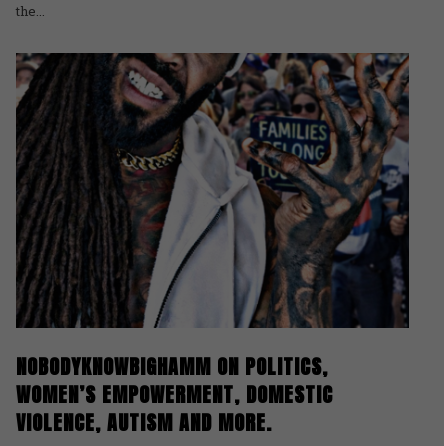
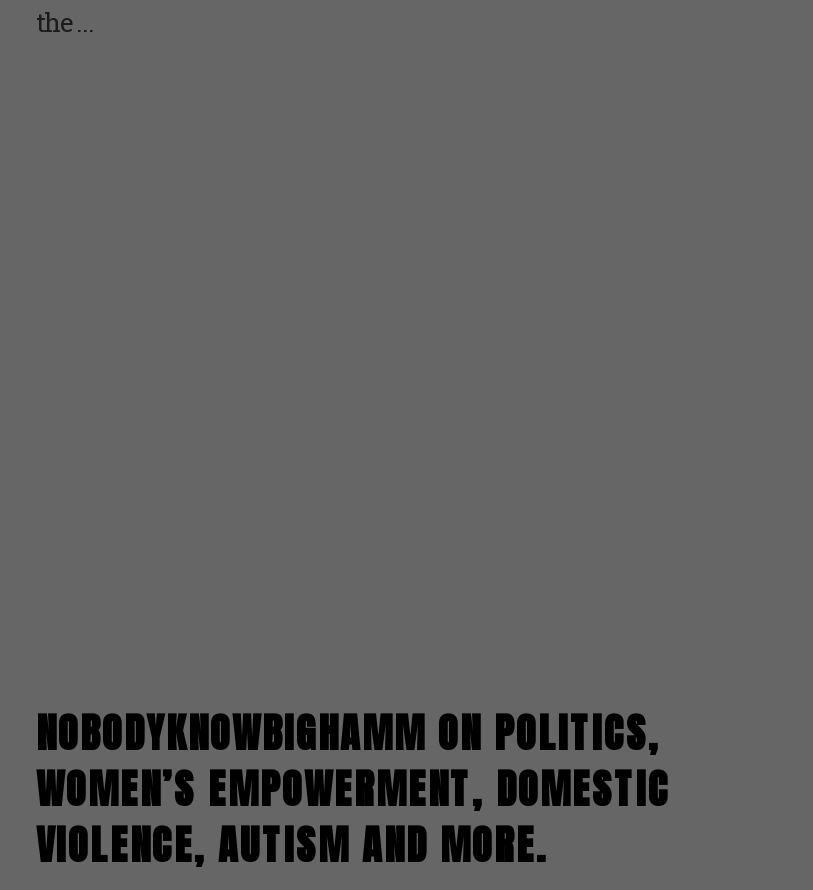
- [image]
